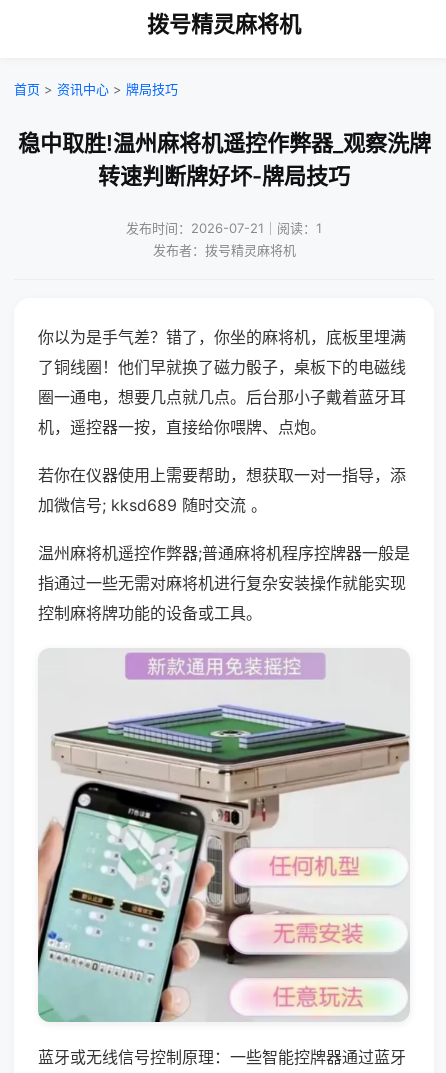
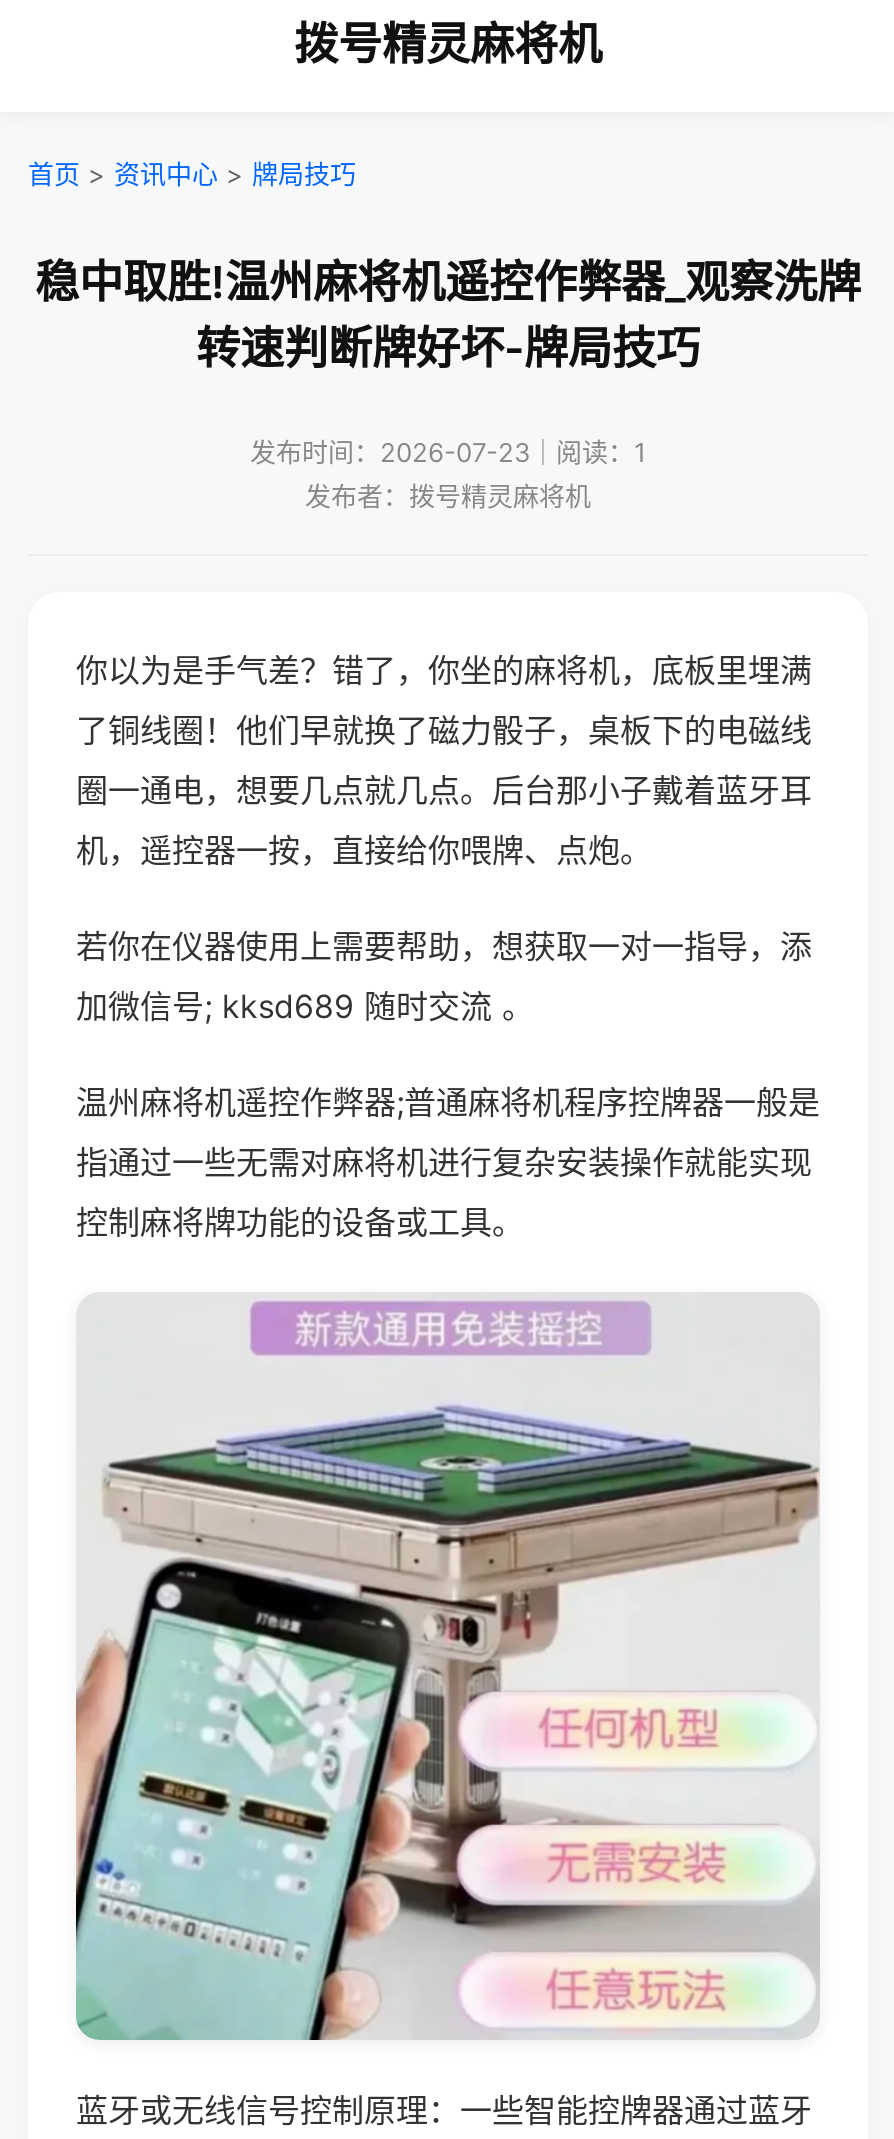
- 发布时间：2026-07-21｜阅读：1
+ 发布时间：2026-07-23｜阅读：1
